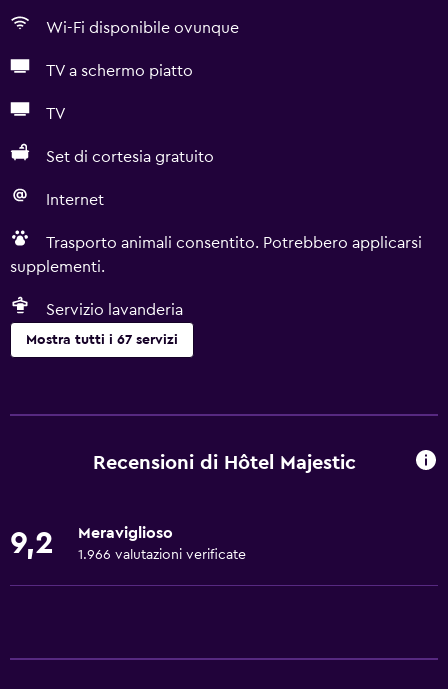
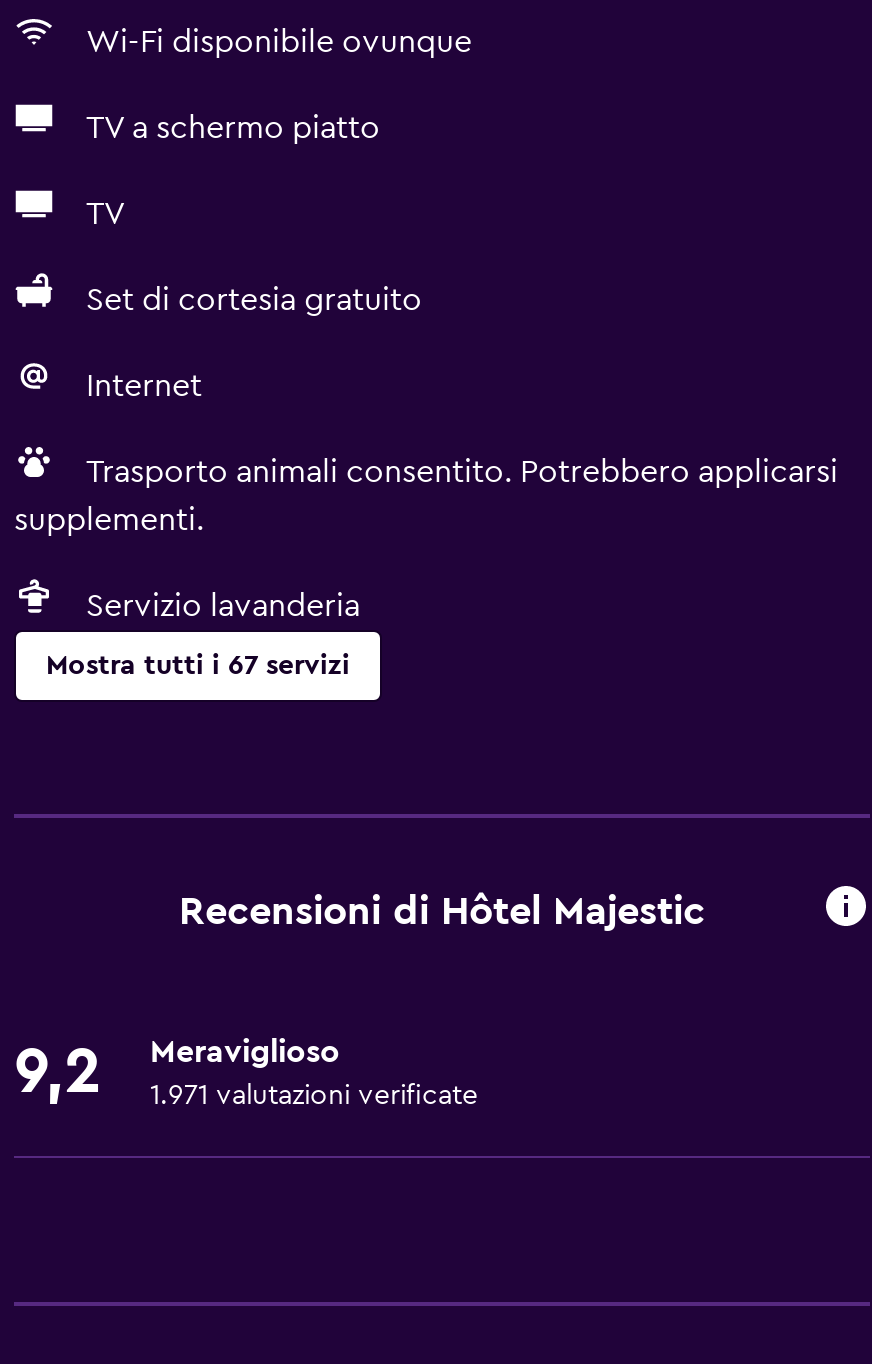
- 1.966 valutazioni verificate
+ 1.971 valutazioni verificate
